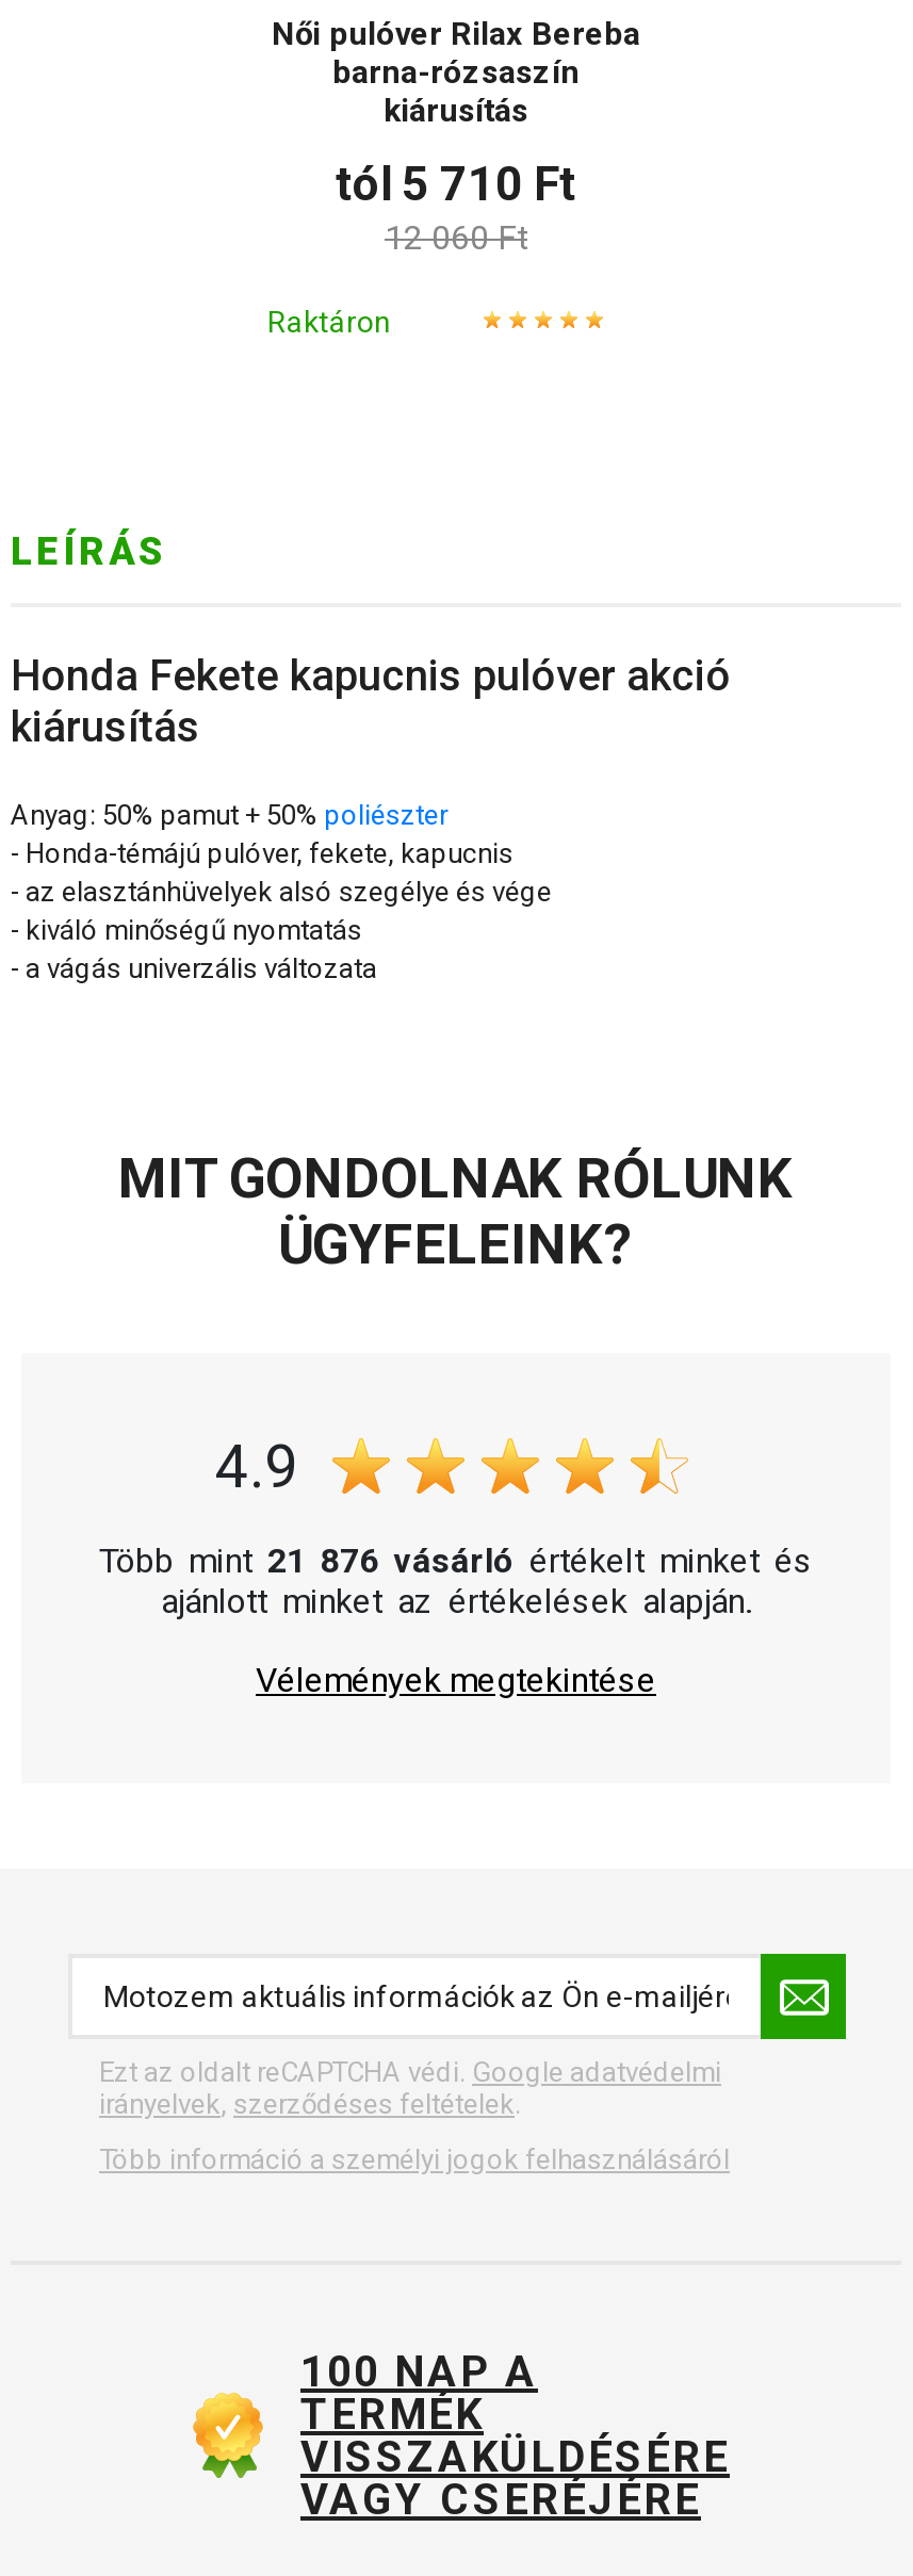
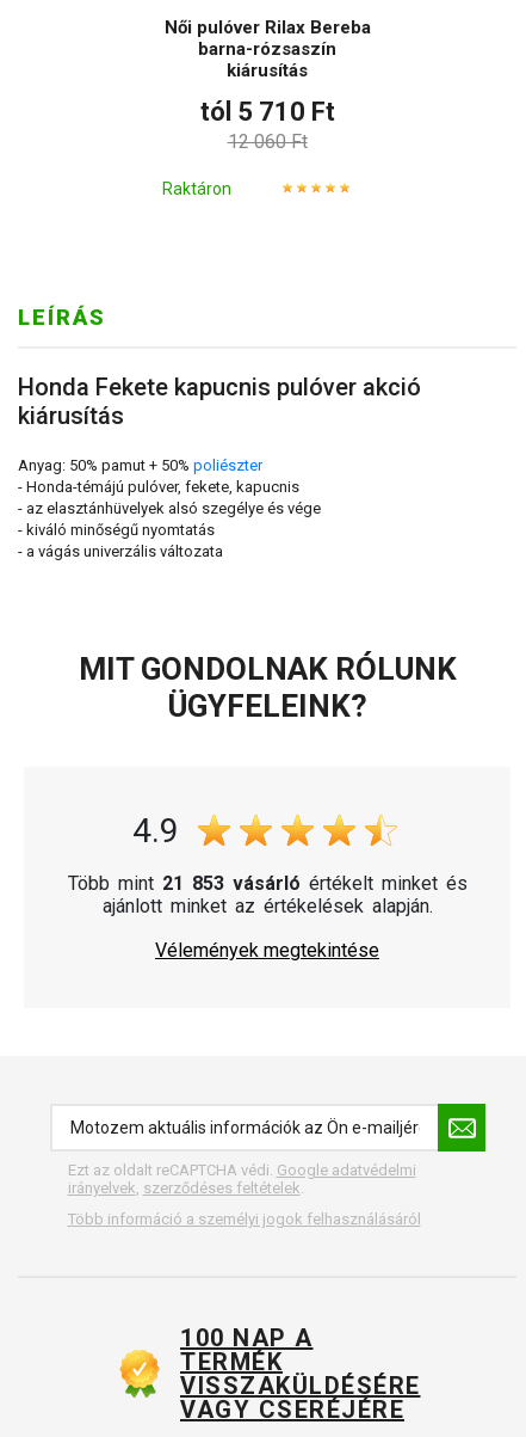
- Több mint 21 876 vásárló értékelt minket és
+ Több mint 21 853 vásárló értékelt minket és
